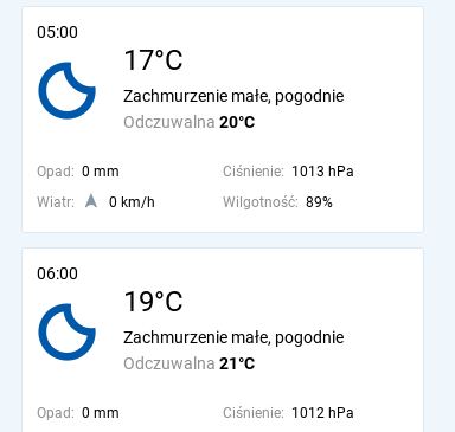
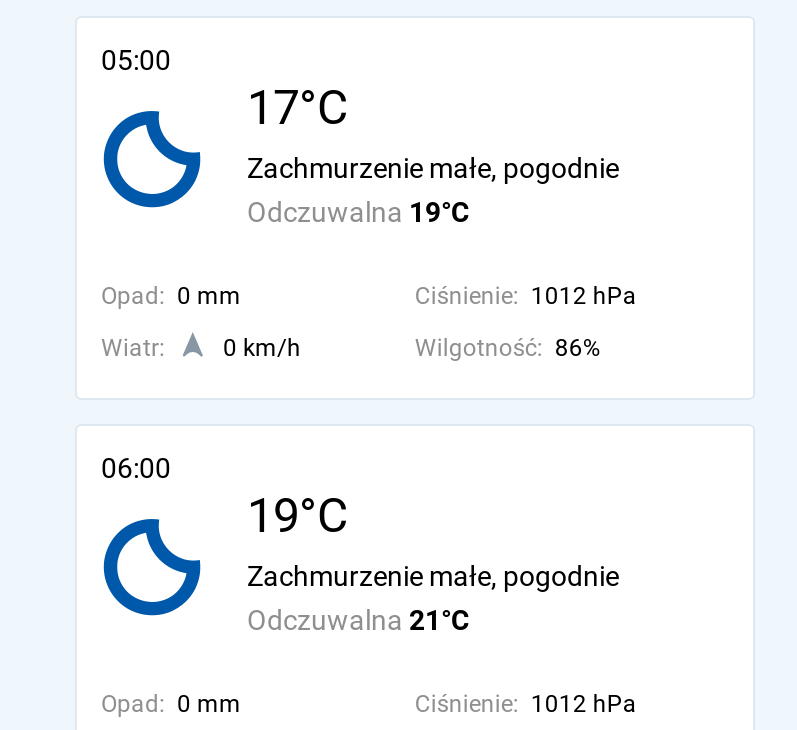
- Odczuwalna 20°C
+ Odczuwalna 19°C

- Ciśnienie: 1013 hPa
+ Ciśnienie: 1012 hPa

- Wilgotność: 89%
+ Wilgotność: 86%
